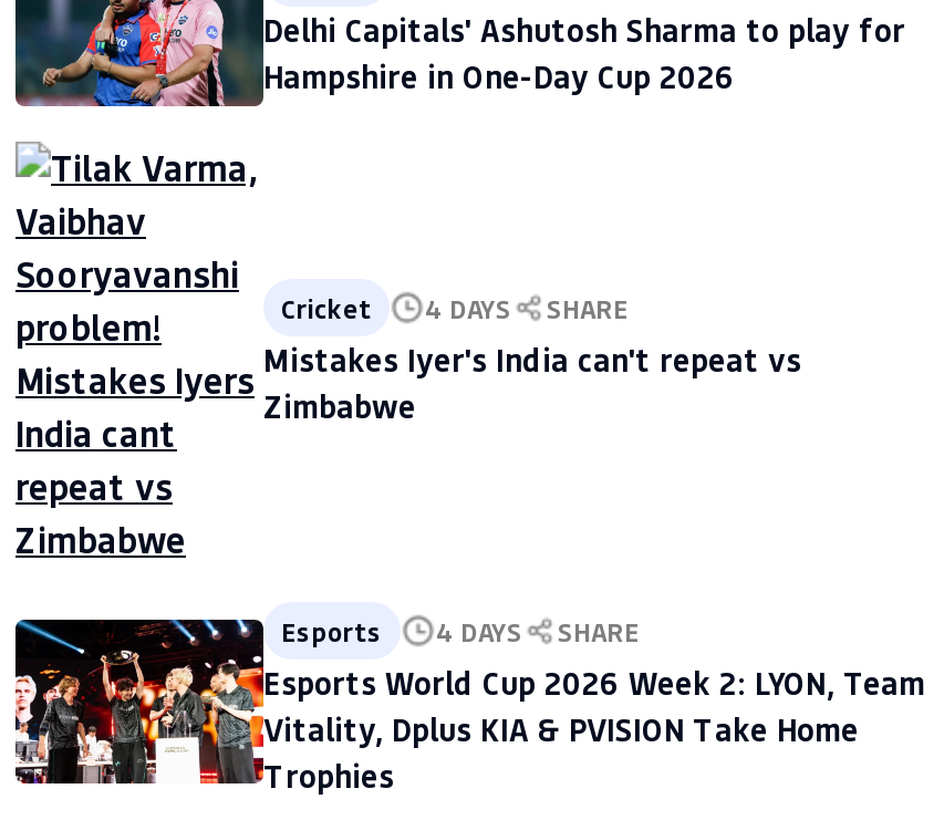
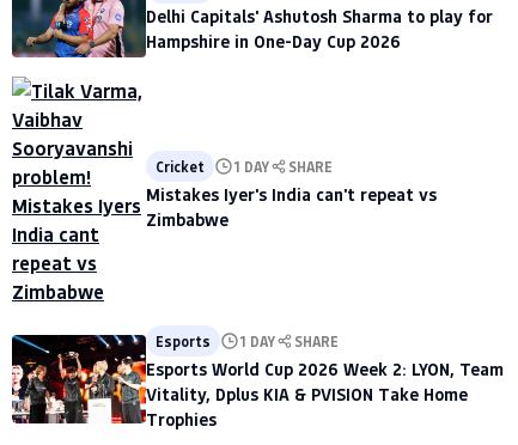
- Cricket 4 DAYS SHARE
+ Cricket 1 DAY SHARE

- Esports 4 DAYS SHARE
+ Esports 1 DAY SHARE
